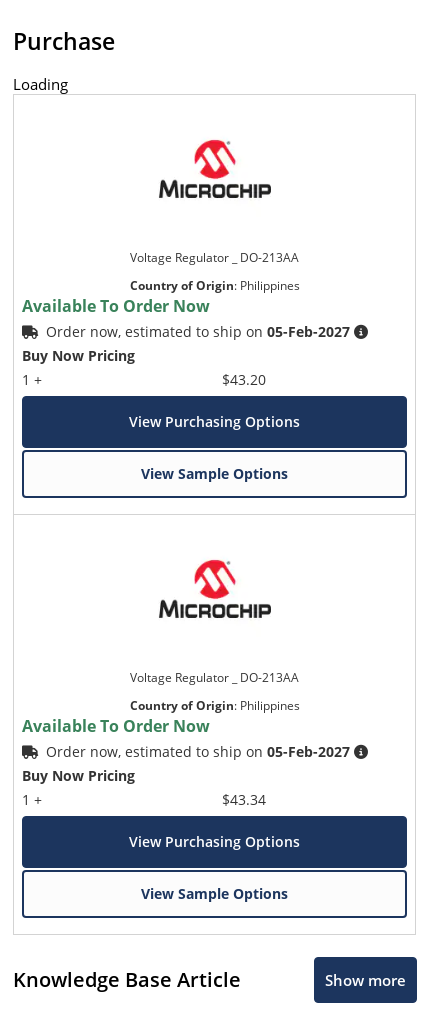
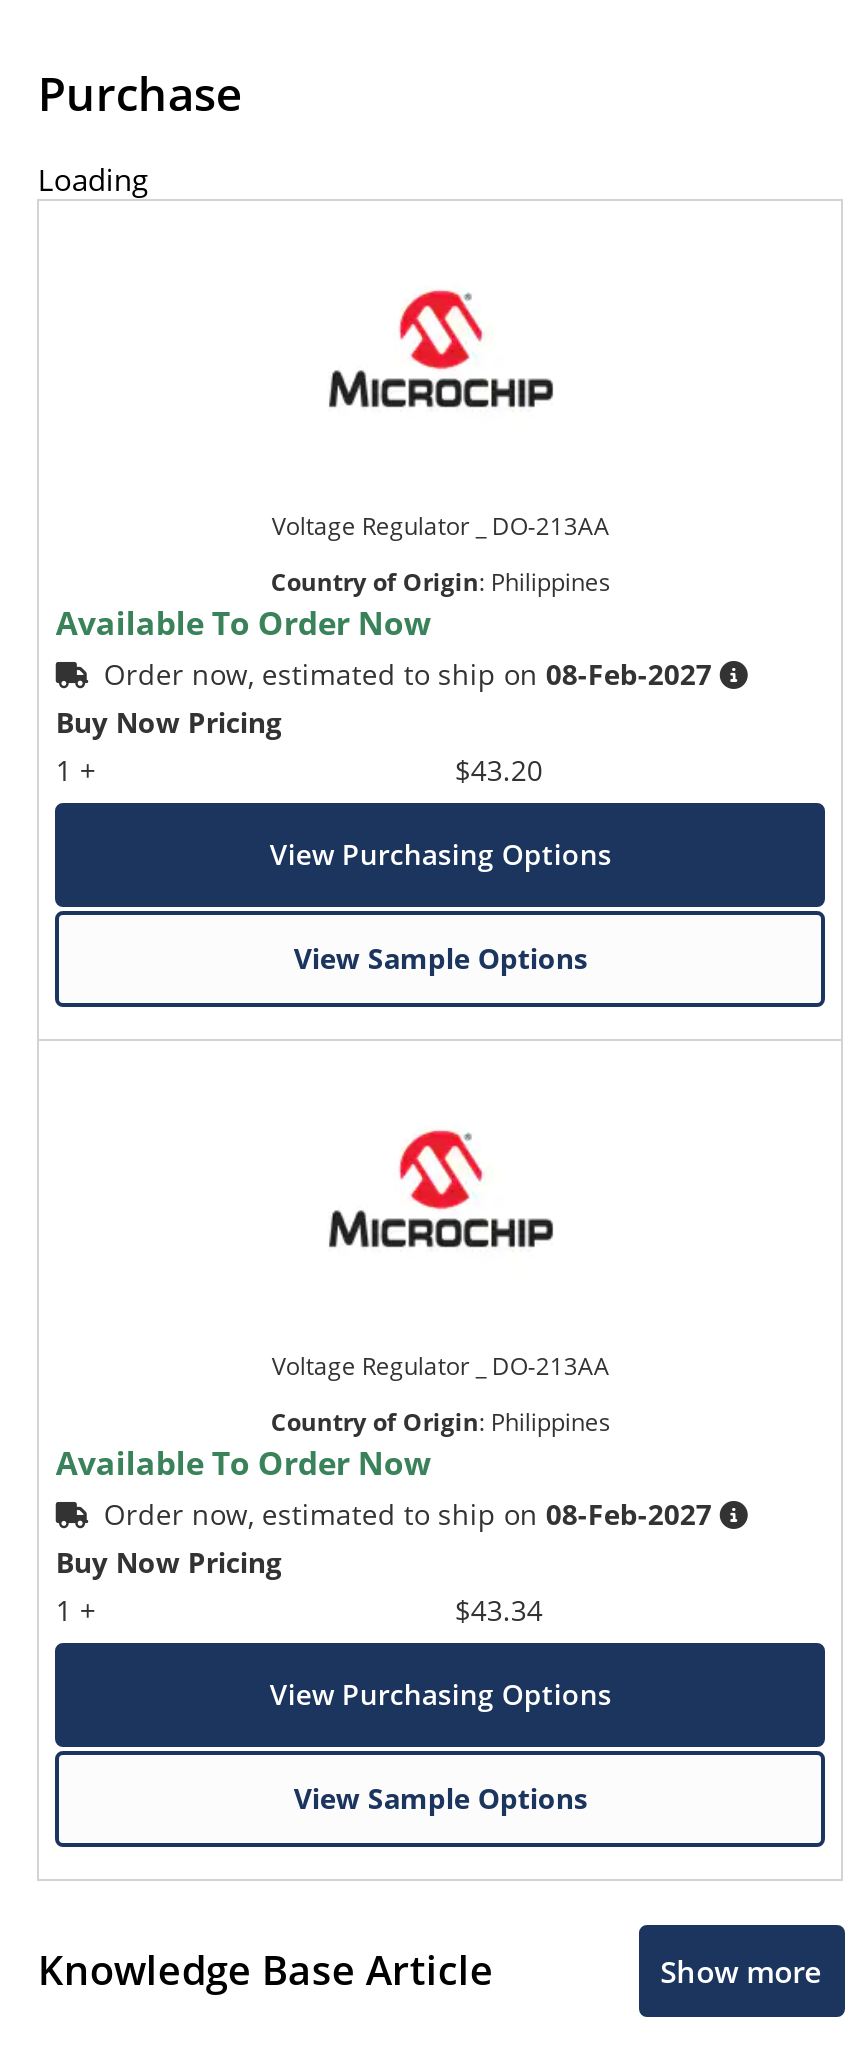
- Order now, estimated to ship on 05-Feb-2027
+ Order now, estimated to ship on 08-Feb-2027

- Order now, estimated to ship on 05-Feb-2027
+ Order now, estimated to ship on 08-Feb-2027
